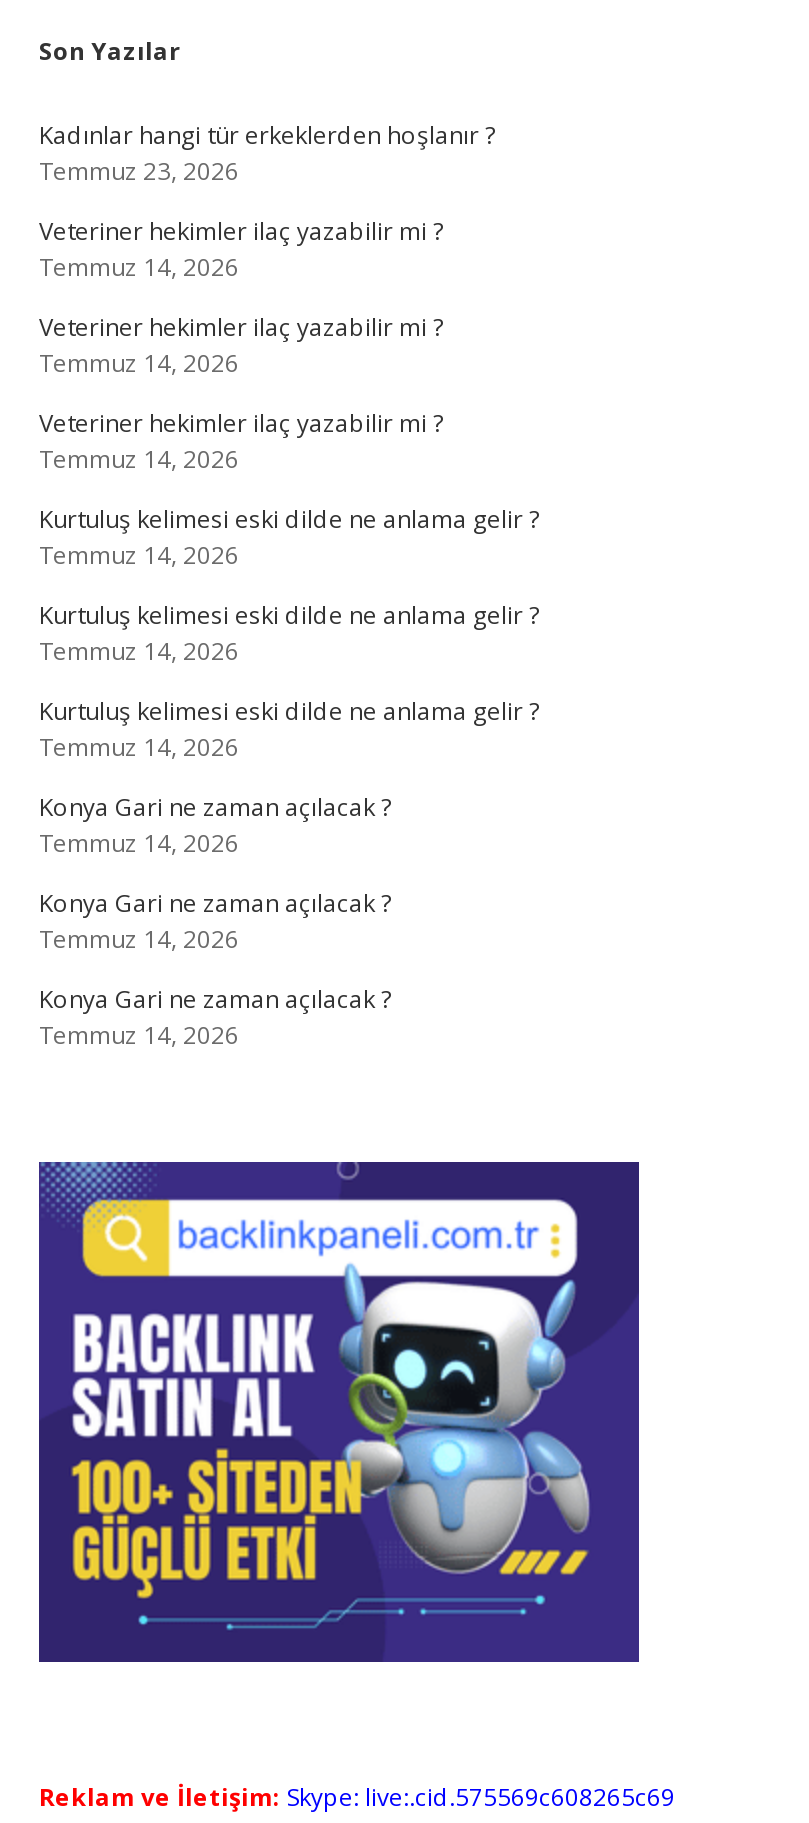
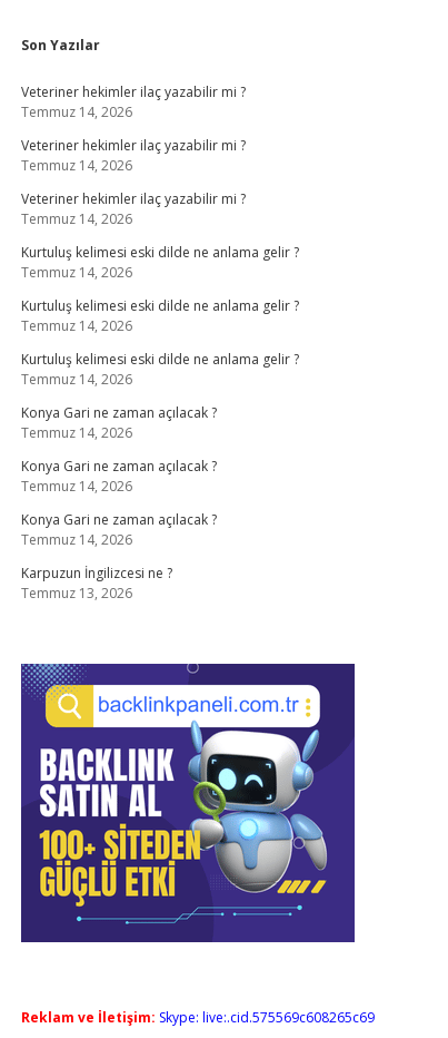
- Kadınlar hangi tür erkeklerden hoşlanır ?
- Temmuz 23, 2026

moved up: Veteriner hekimler ilaç yazabilir mi ? | Temmuz 14, 2026 | Veteriner hekimler ilaç yazabilir mi ? | ... | Konya Gari ne zaman açılacak ? | Temmuz 14, 2026

+ Karpuzun İngilizcesi ne ?
+ Temmuz 13, 2026
